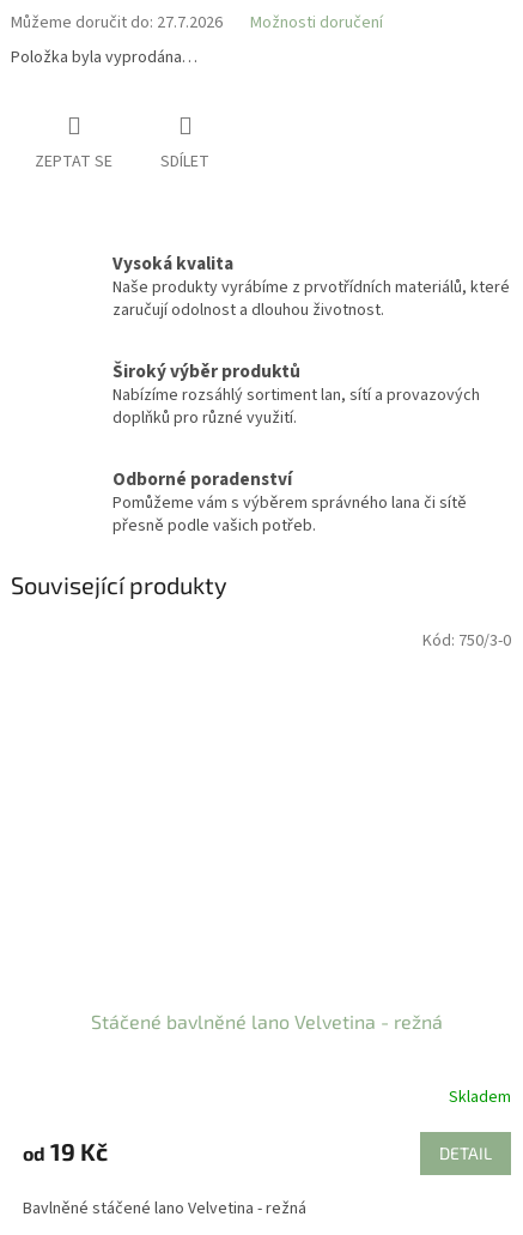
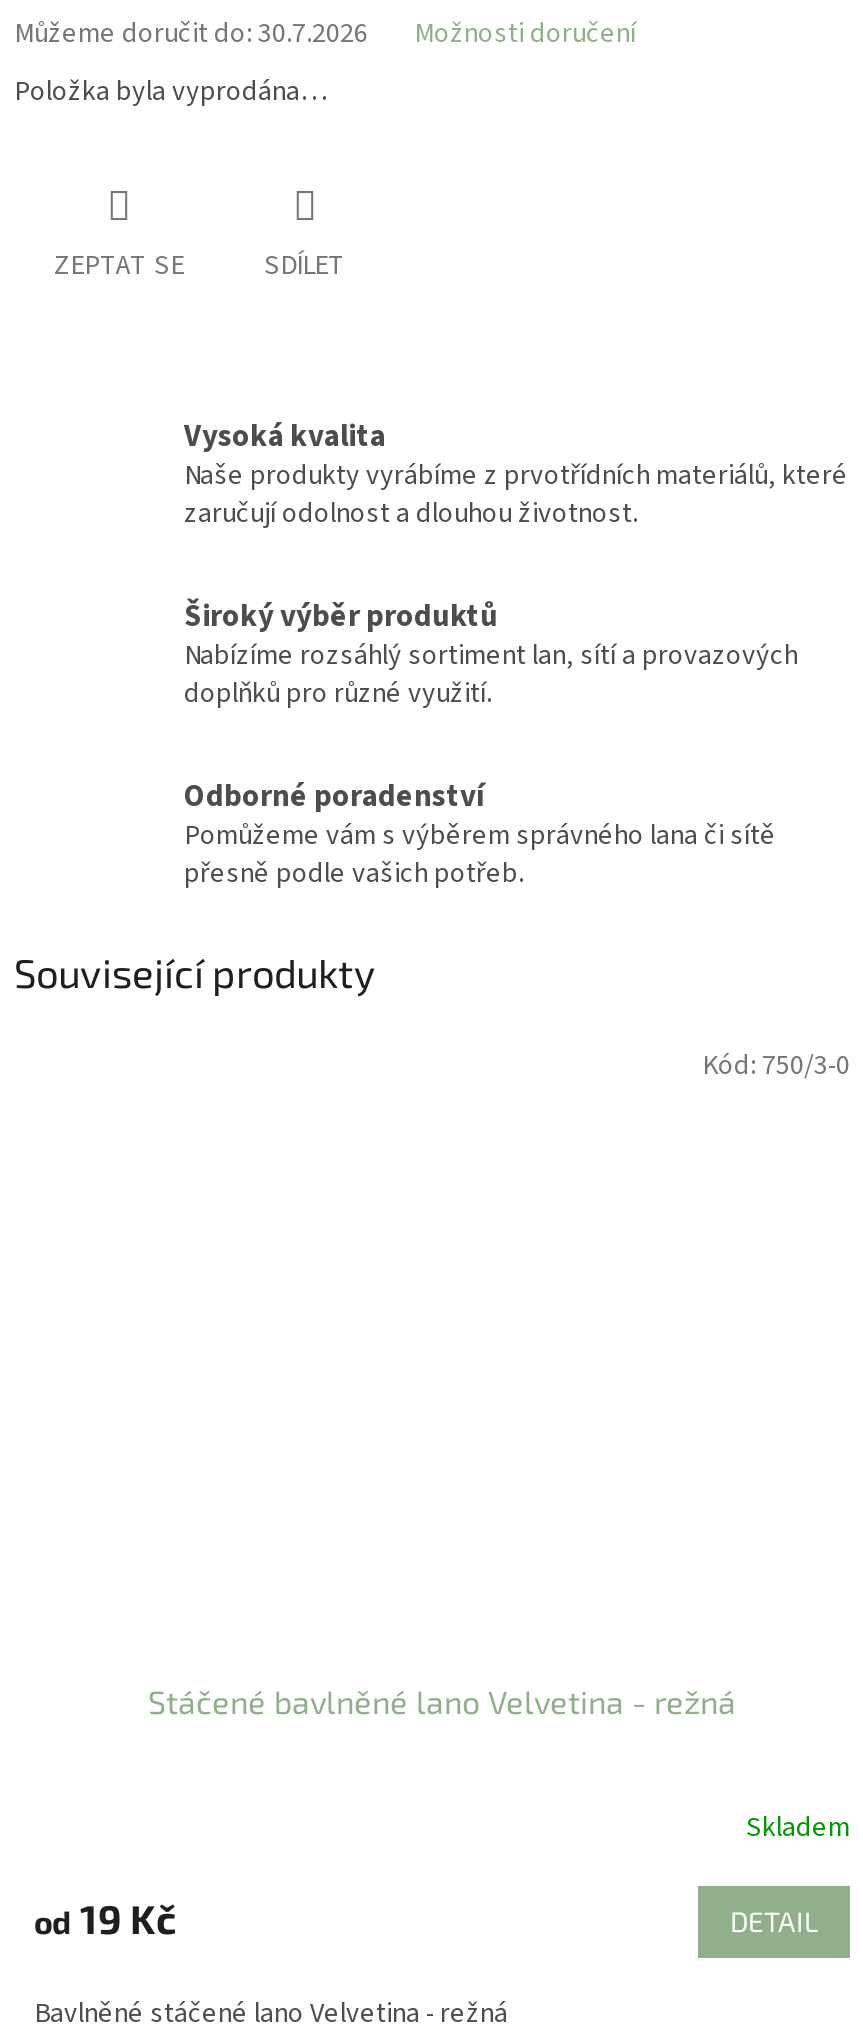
- Můžeme doručit do: 27.7.2026
+ Můžeme doručit do: 30.7.2026
